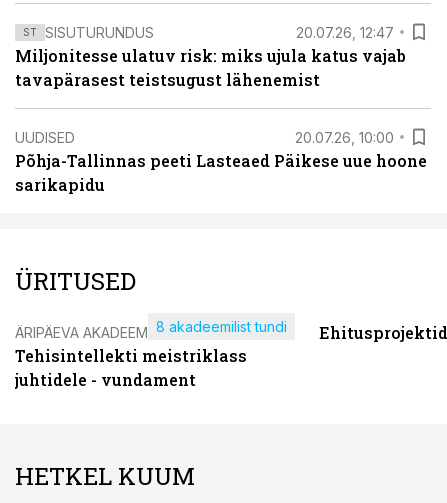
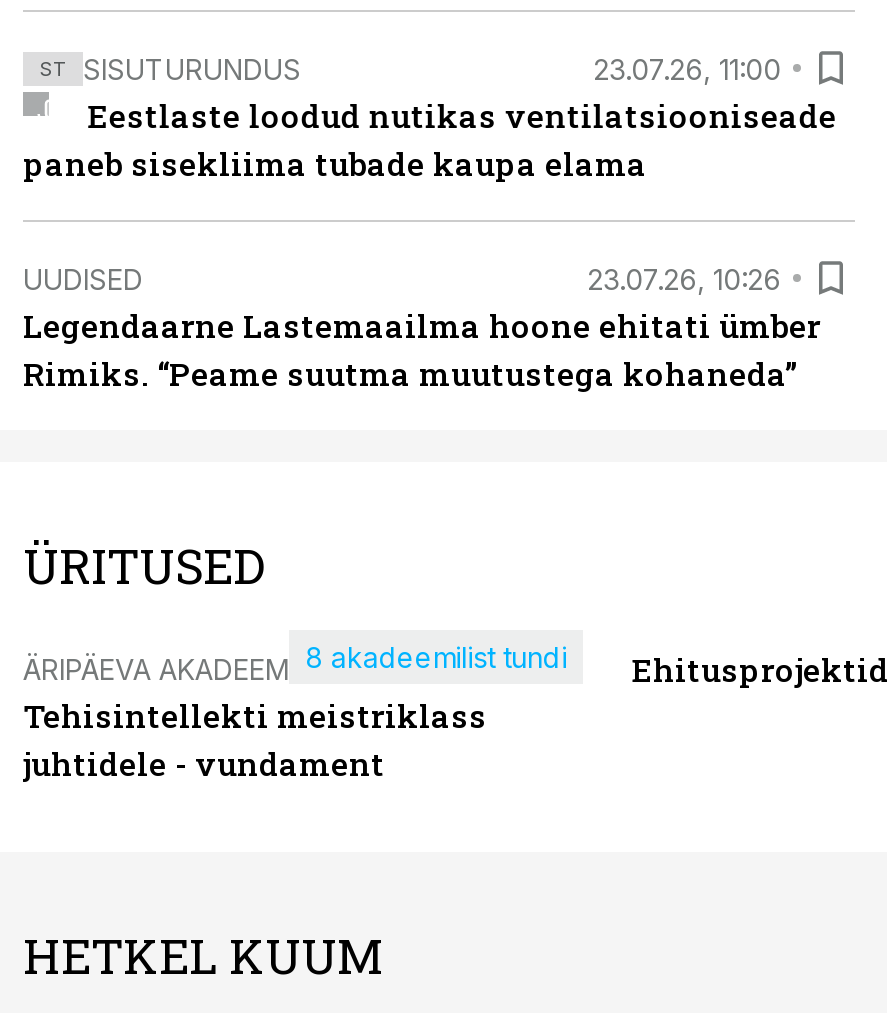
- 20.07.26, 12:47
- Miljonitesse ulatuv risk: miks ujula katus vajab
- tavapärasest teistsugust lähenemist
+ 23.07.26, 11:00
+ Eestlaste loodud nutikas ventilatsiooniseade
+ paneb sisekliima tubade kaupa elama

- 20.07.26, 10:00
- Põhja-Tallinnas peeti Lasteaed Päikese uue hoone
- sarikapidu
+ 23.07.26, 10:26
+ Legendaarne Lastemaailma hoone ehitati ümber
+ Rimiks. “Peame suutma muutustega kohaneda”
